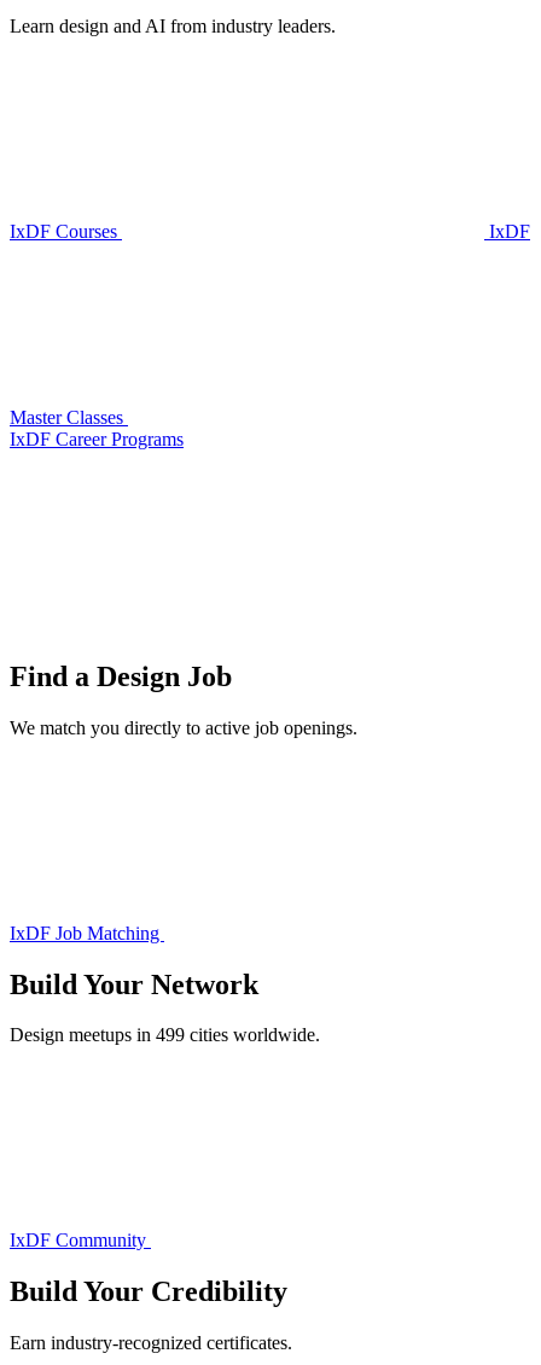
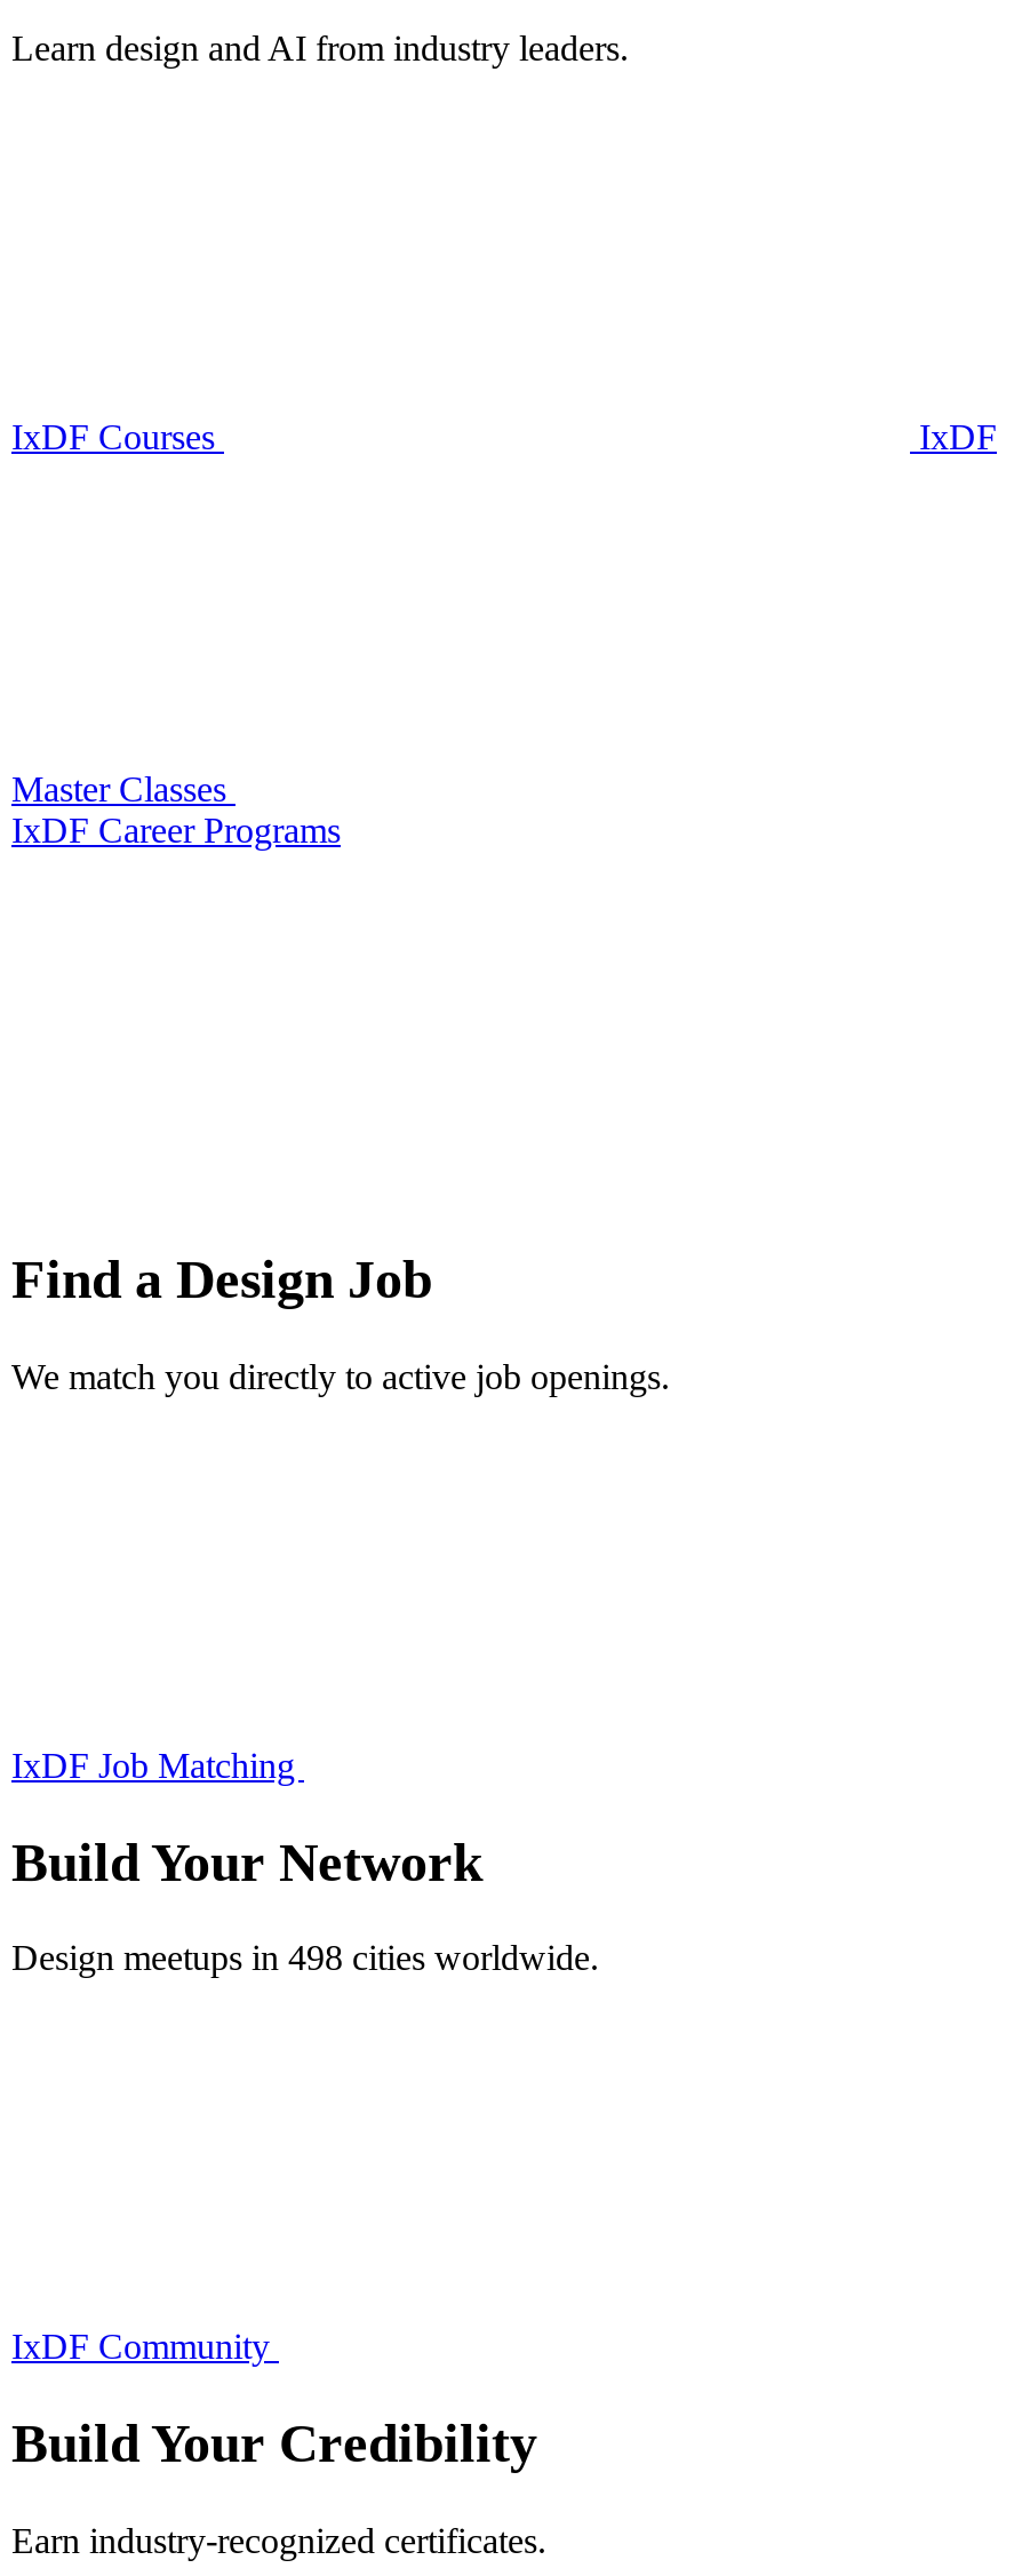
- Design meetups in 499 cities worldwide.
+ Design meetups in 498 cities worldwide.
